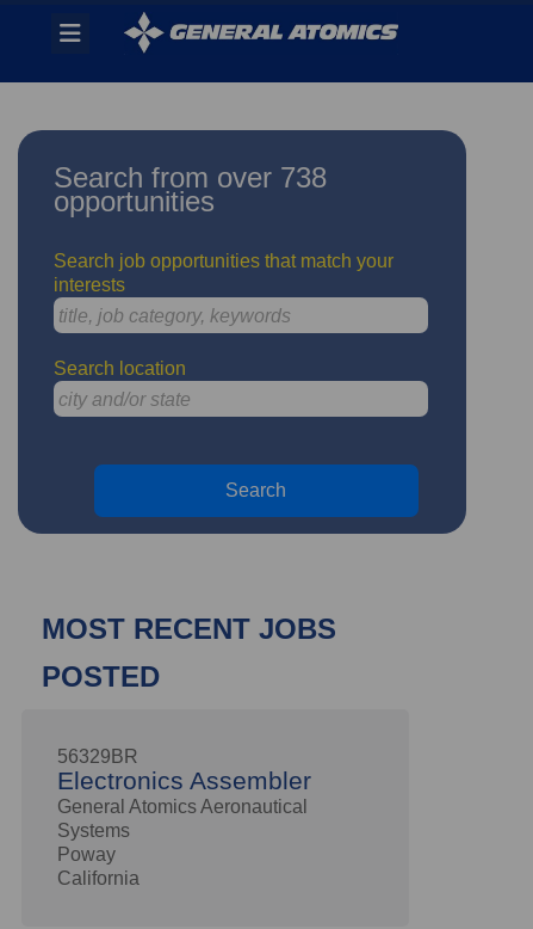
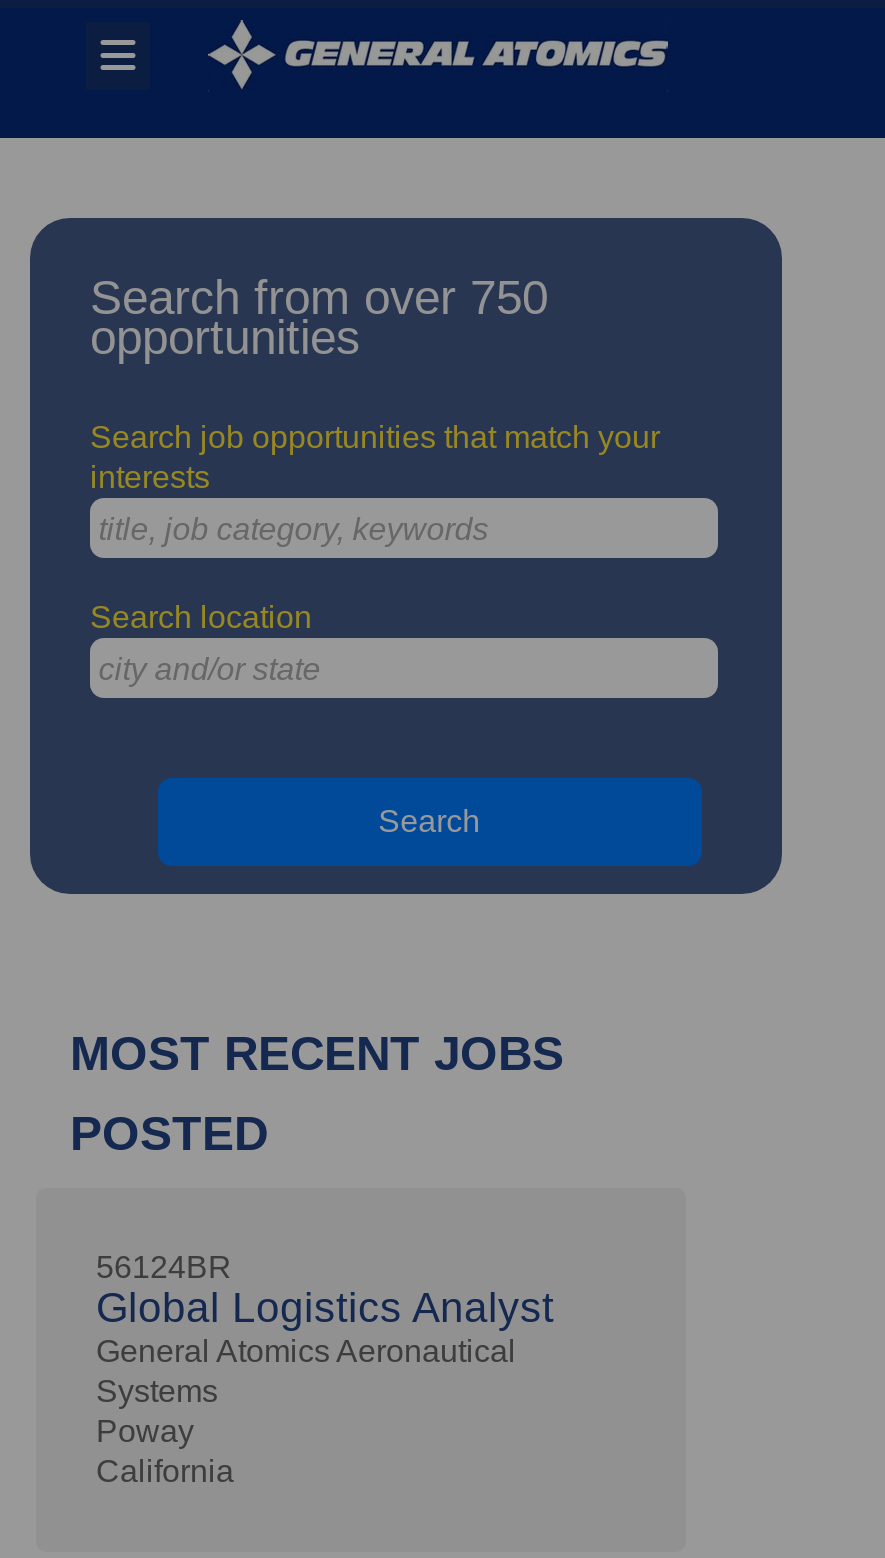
- Search from over 738
+ Search from over 750

- 56329BR
- Electronics Assembler
+ 56124BR
+ Global Logistics Analyst
